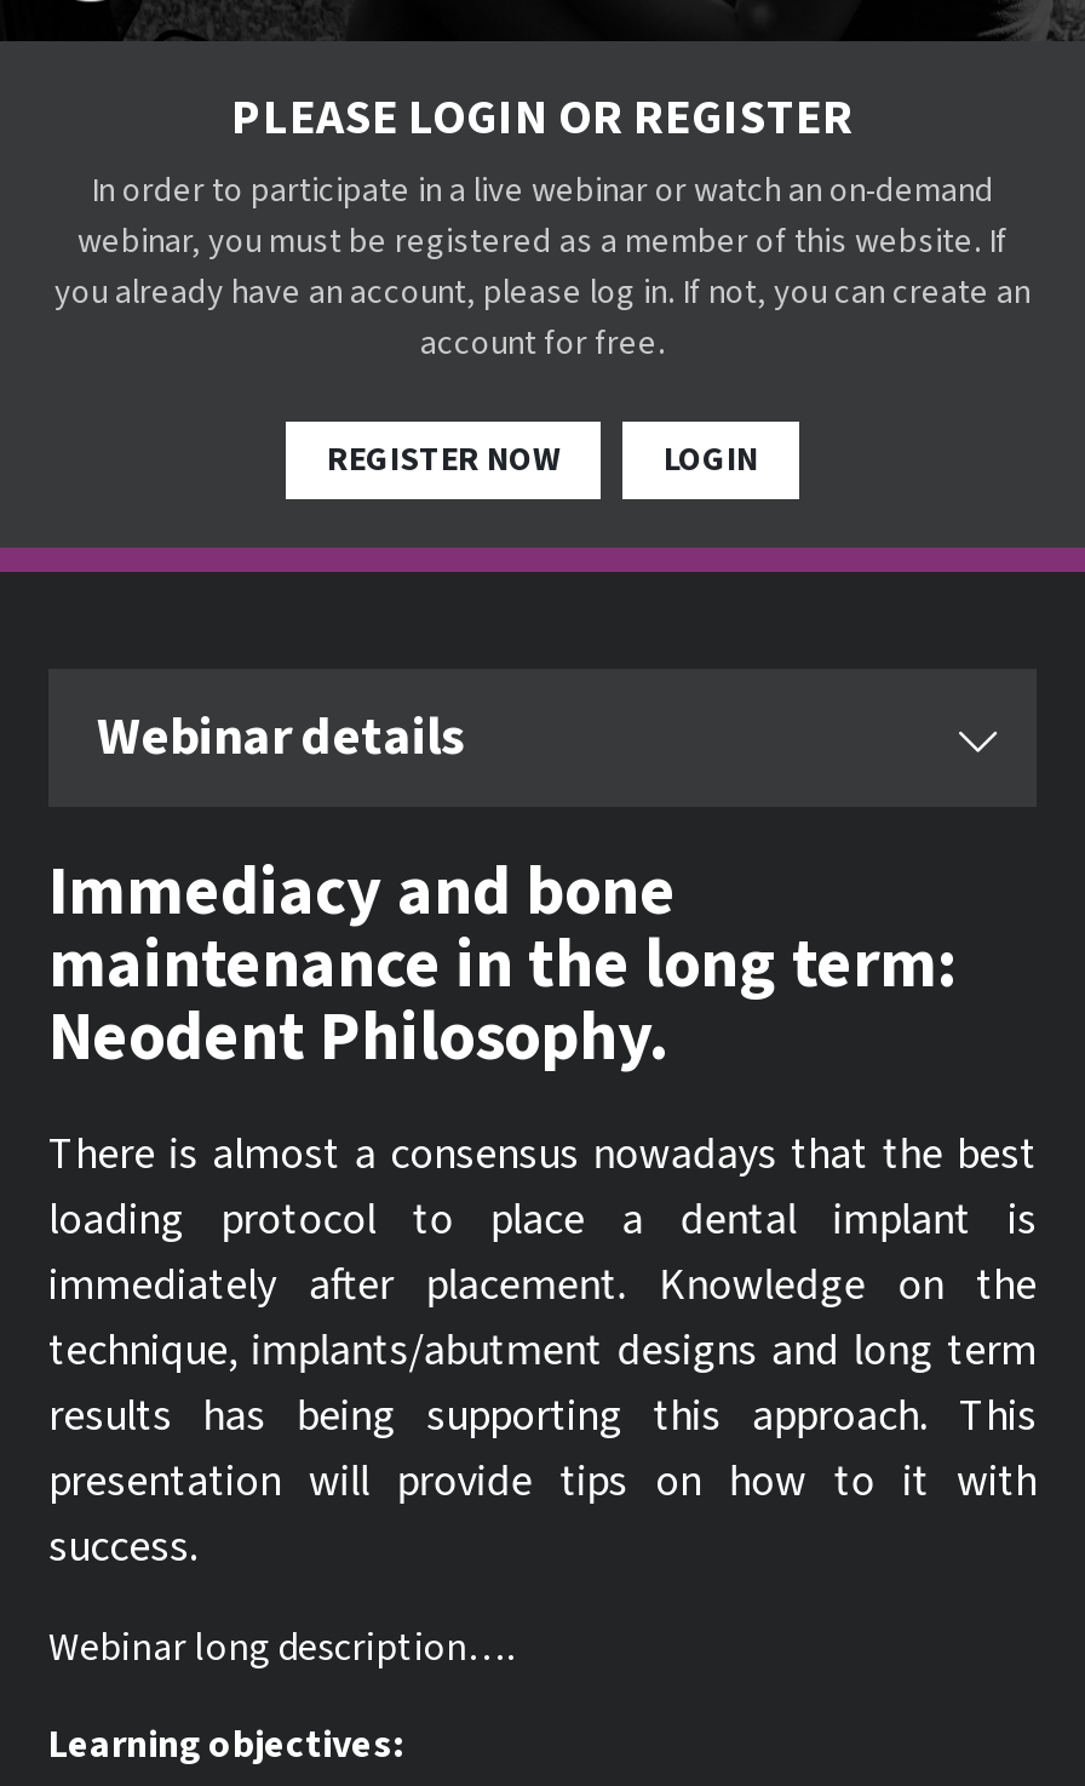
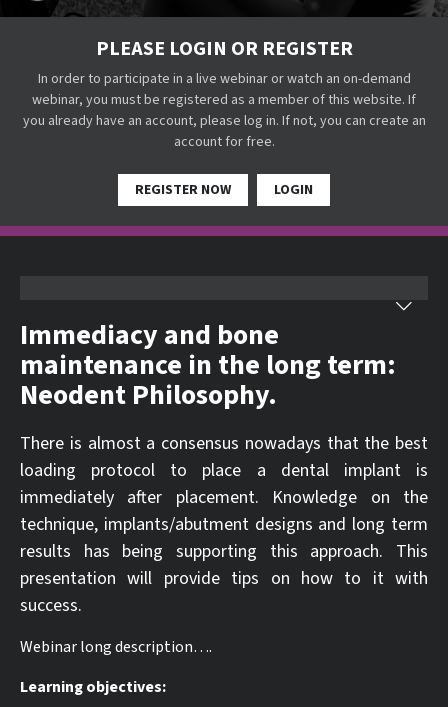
- Webinar details
